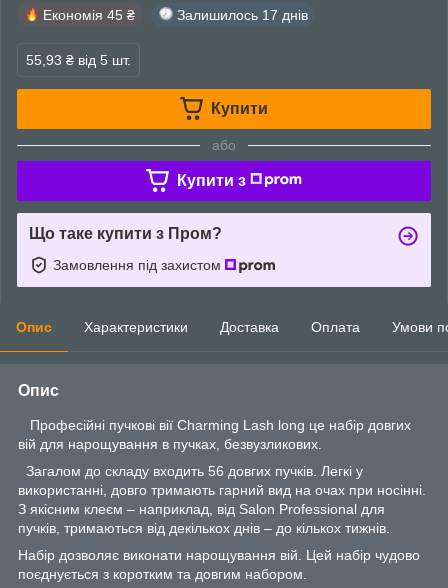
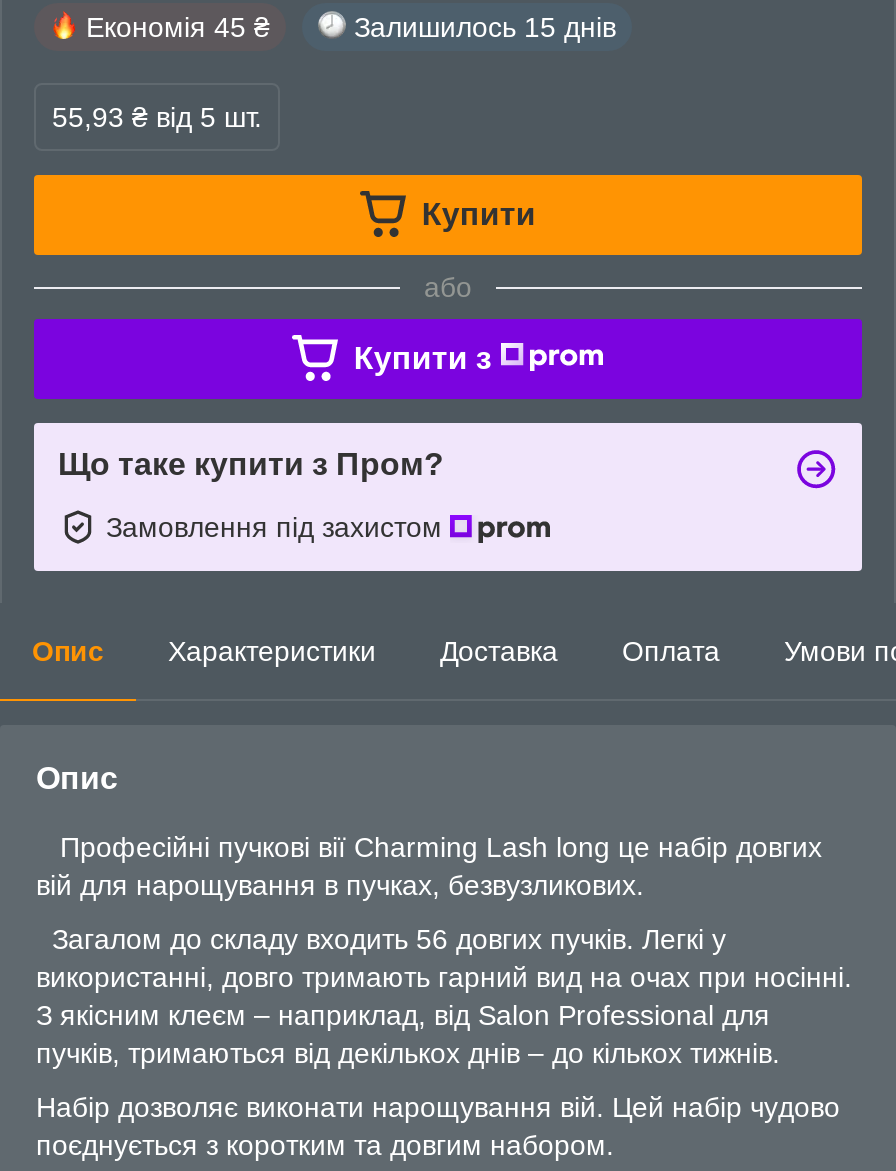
- Залишилось 17 днів
+ Залишилось 15 днів
